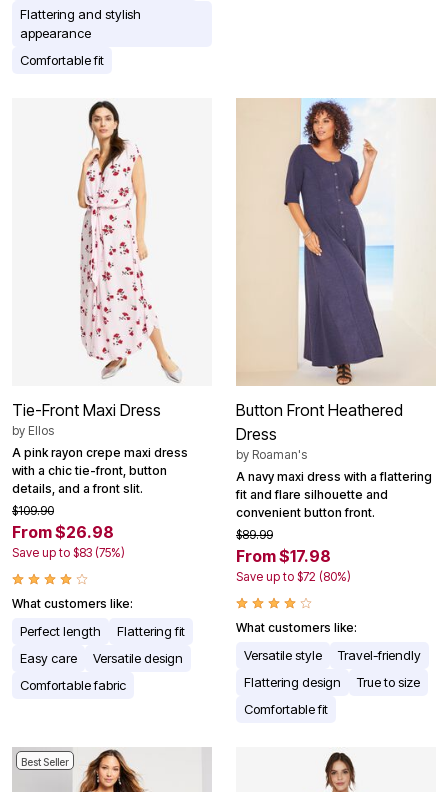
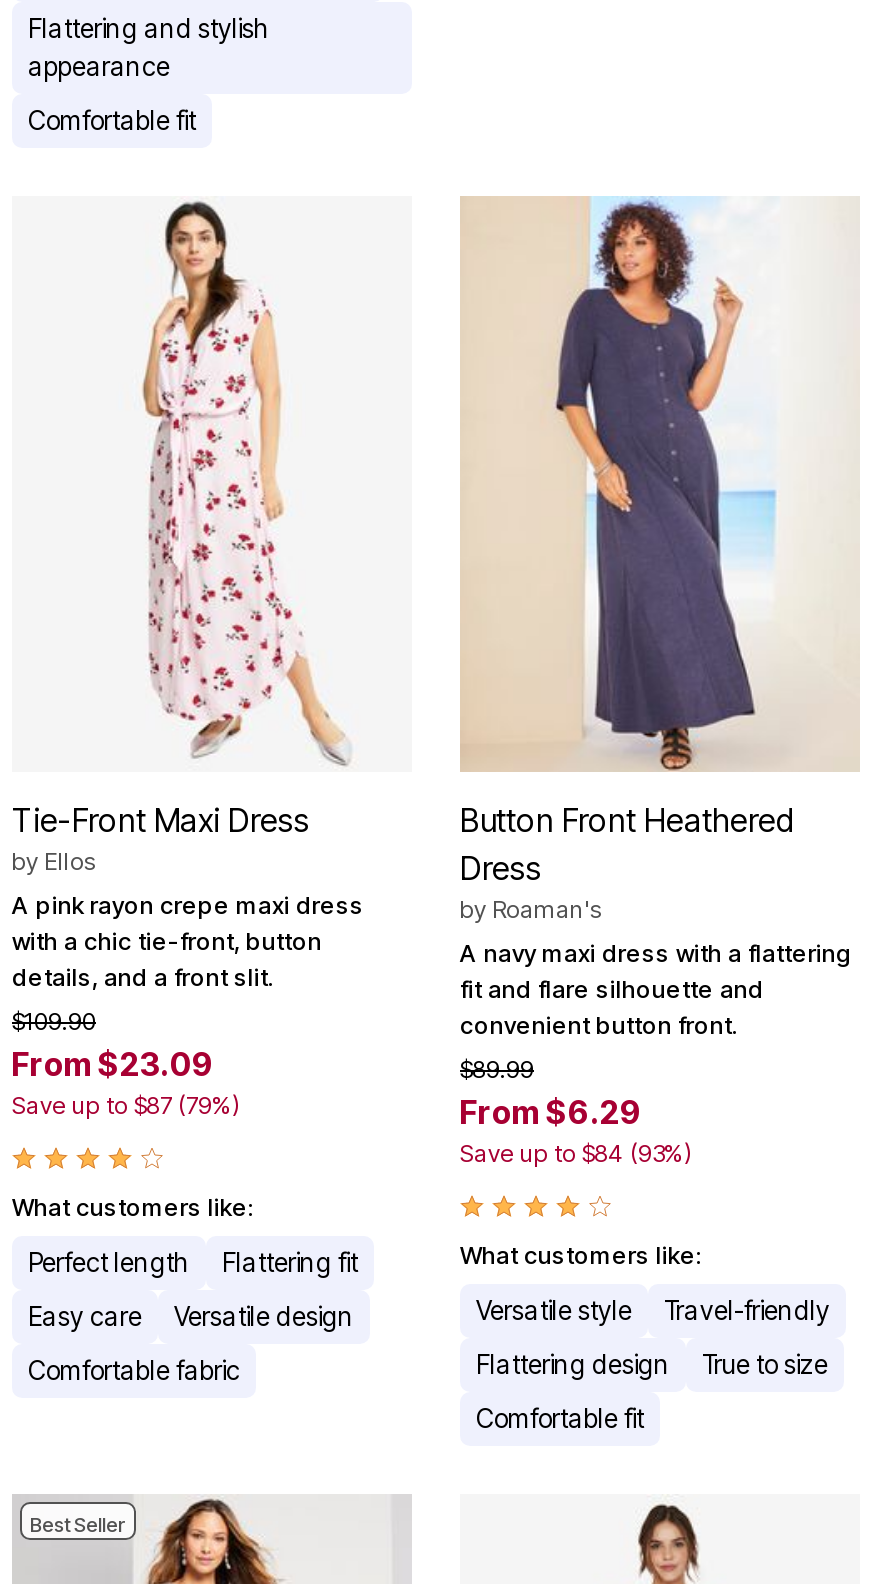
- From $26.98
+ From $23.09

- Save up to $83 (75%)
+ Save up to $87 (79%)

- From $17.98
+ From $6.29

- Save up to $72 (80%)
+ Save up to $84 (93%)
